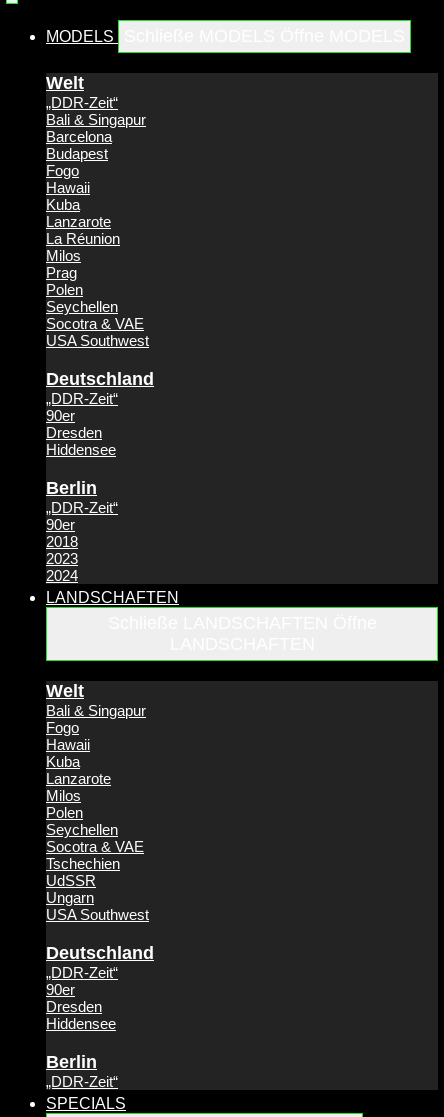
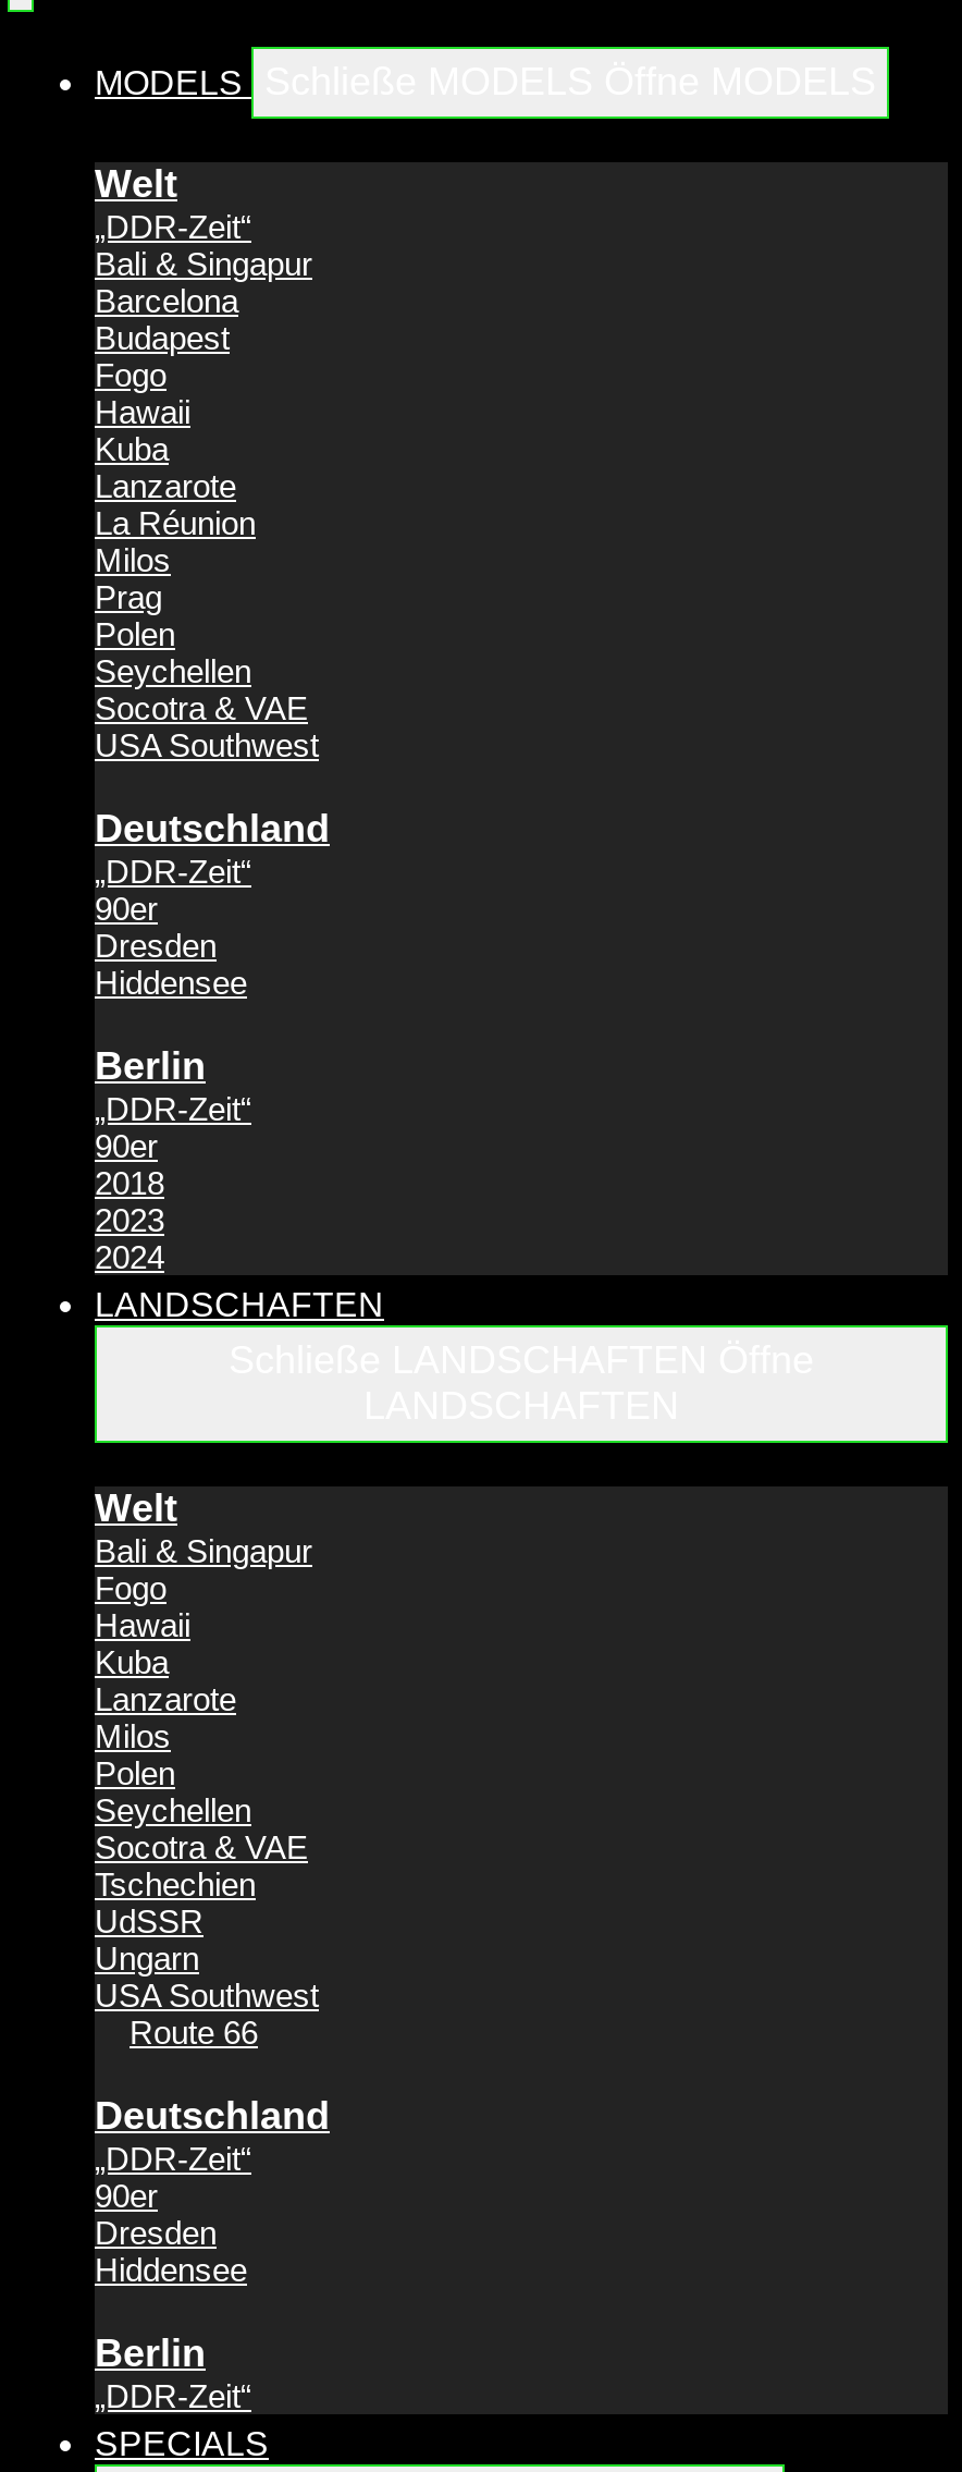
+ Route 66
